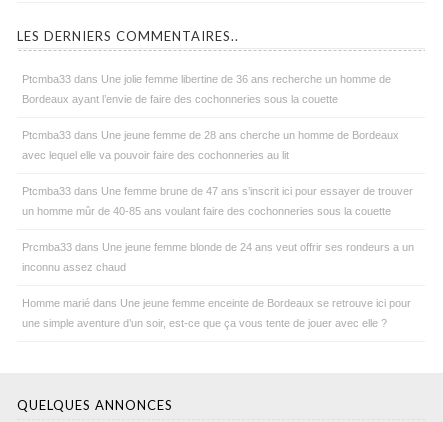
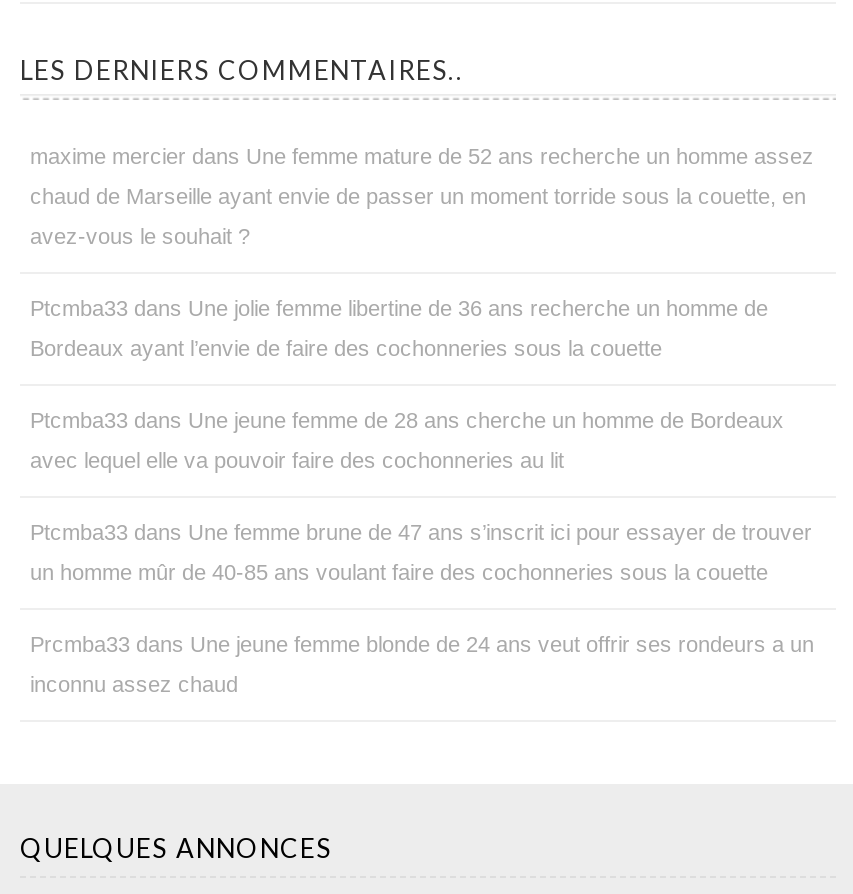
+ maxime mercier dans Une femme mature de 52 ans recherche un homme assez
+ chaud de Marseille ayant envie de passer un moment torride sous la couette, en
+ avez-vous le souhait ?

moved down: Ptcmba33 dans Une jolie femme libertine de 36 ans recherche un homme de | Bordeaux ayant l’envie de faire des cochonneries sous la couette | Ptcmba33 dans Une jeune femme de 28 ans cherche un homme de Bordeaux | avec lequel elle va pouvoir faire des cochonneries au lit | Ptcmba33 dans Une femme brune de 47 ans s’inscrit ici pour essayer de trouver | un homme mûr de 40-85 ans voulant faire des cochonneries sous la couette | Prcmba33 dans Une jeune femme blonde de 24 ans veut offrir ses rondeurs a un | inconnu assez chaud

- Homme marié dans Une jeune femme enceinte de Bordeaux se retrouve ici pour
- une simple aventure d’un soir, est-ce que ça vous tente de jouer avec elle ?
